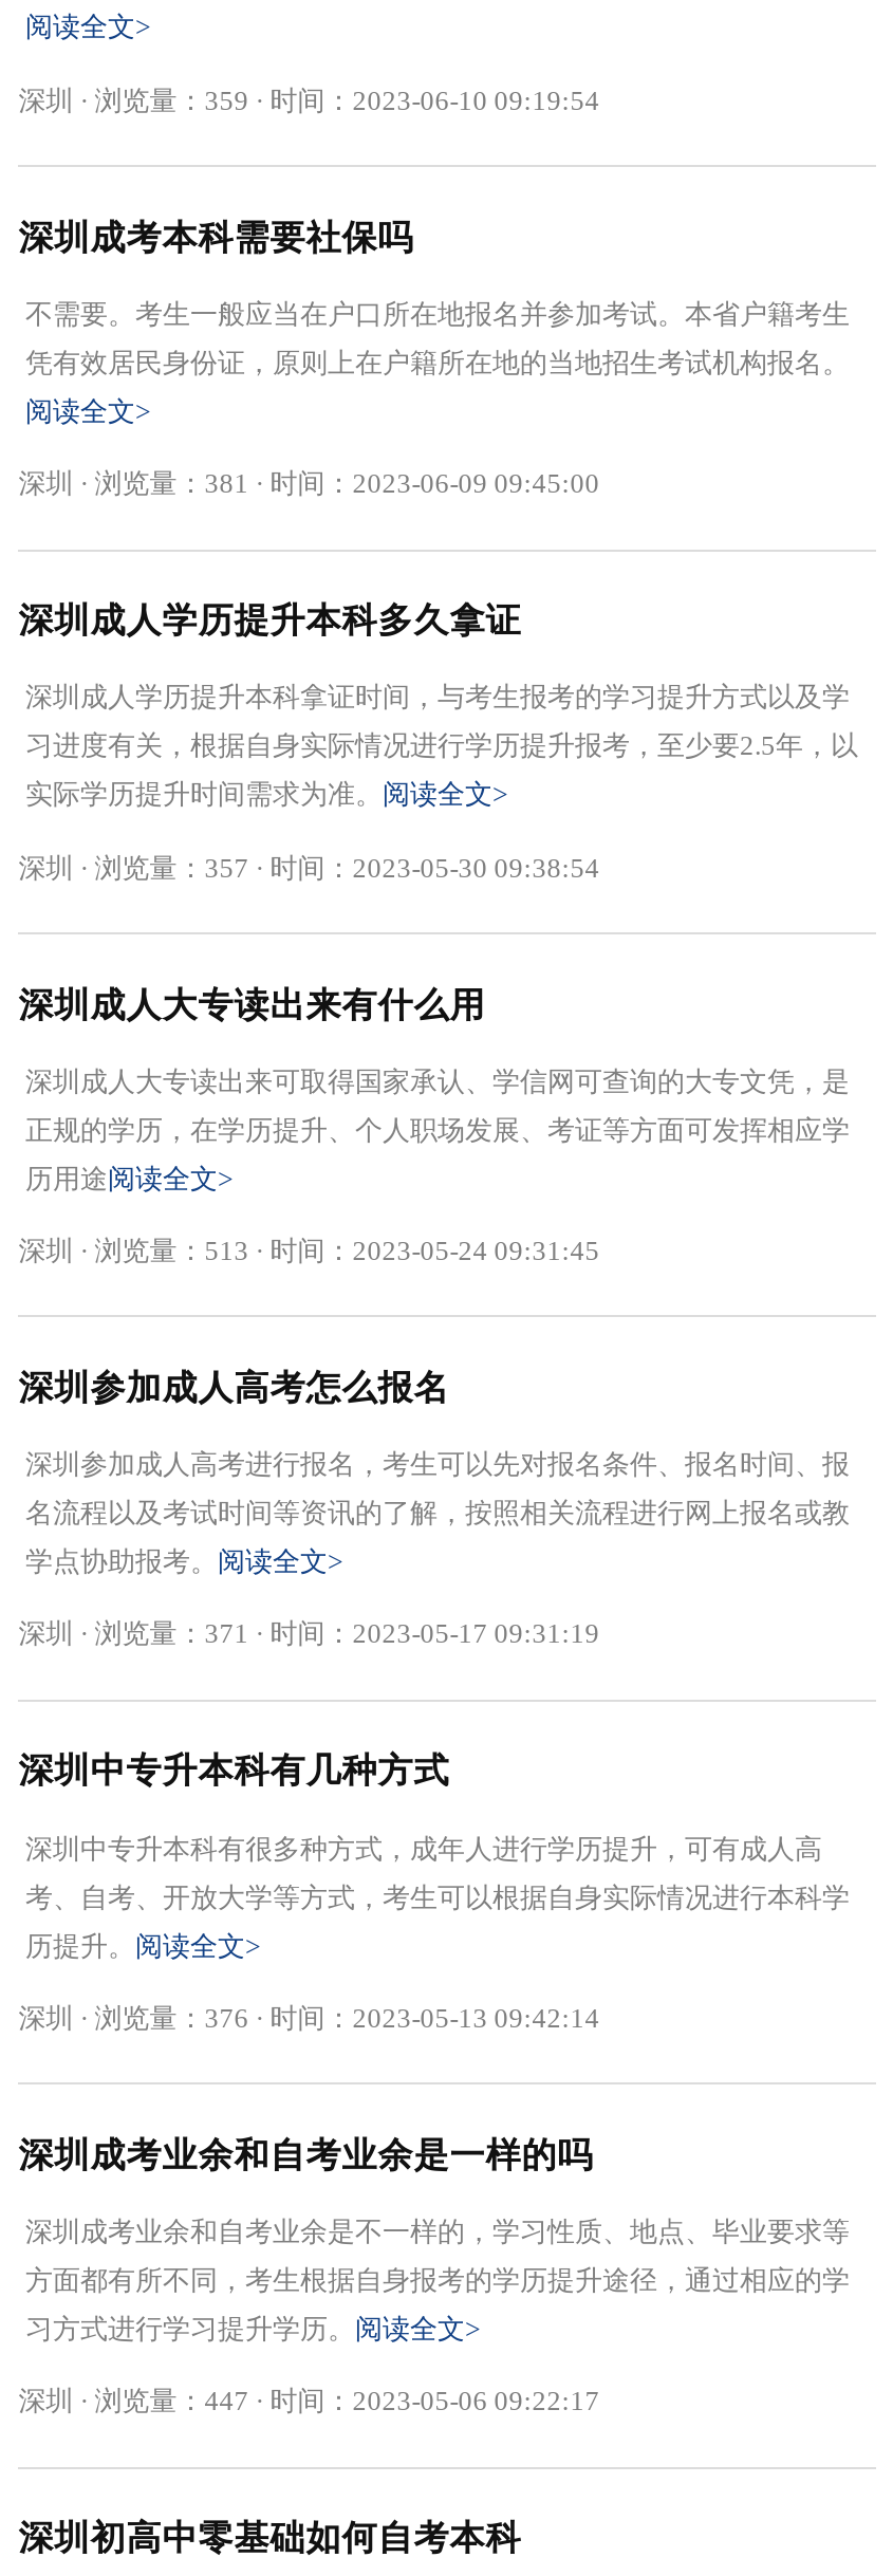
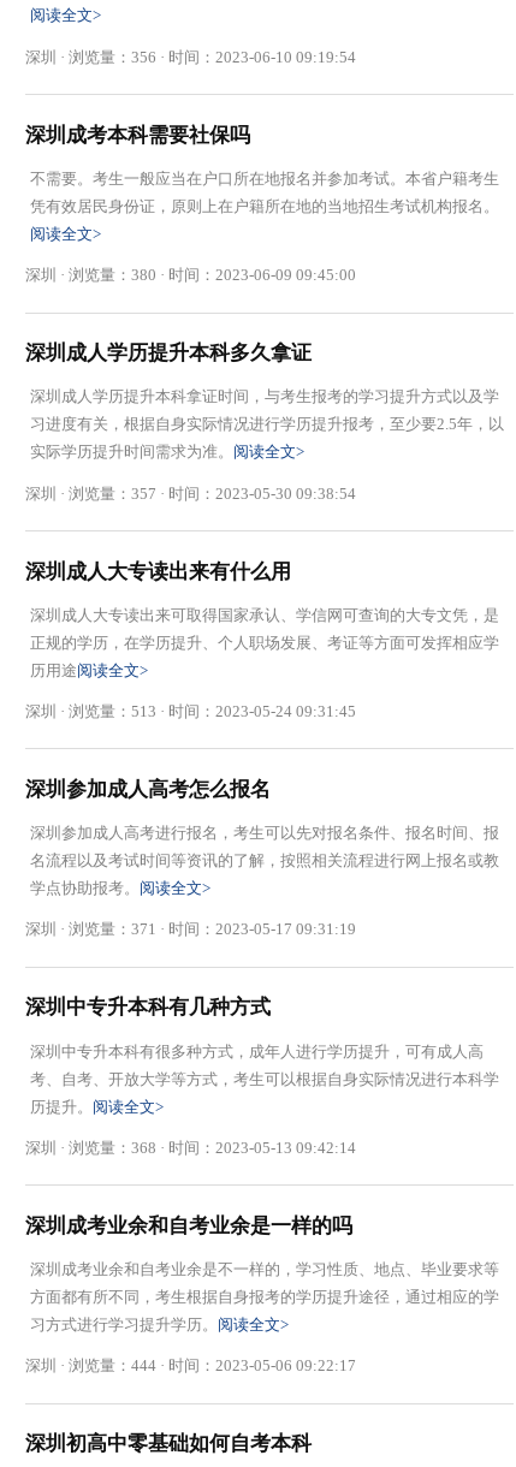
- 深圳 · 浏览量：359 · 时间：2023-06-10 09:19:54
+ 深圳 · 浏览量：356 · 时间：2023-06-10 09:19:54

- 深圳 · 浏览量：381 · 时间：2023-06-09 09:45:00
+ 深圳 · 浏览量：380 · 时间：2023-06-09 09:45:00

- 深圳 · 浏览量：376 · 时间：2023-05-13 09:42:14
+ 深圳 · 浏览量：368 · 时间：2023-05-13 09:42:14

- 深圳 · 浏览量：447 · 时间：2023-05-06 09:22:17
+ 深圳 · 浏览量：444 · 时间：2023-05-06 09:22:17
